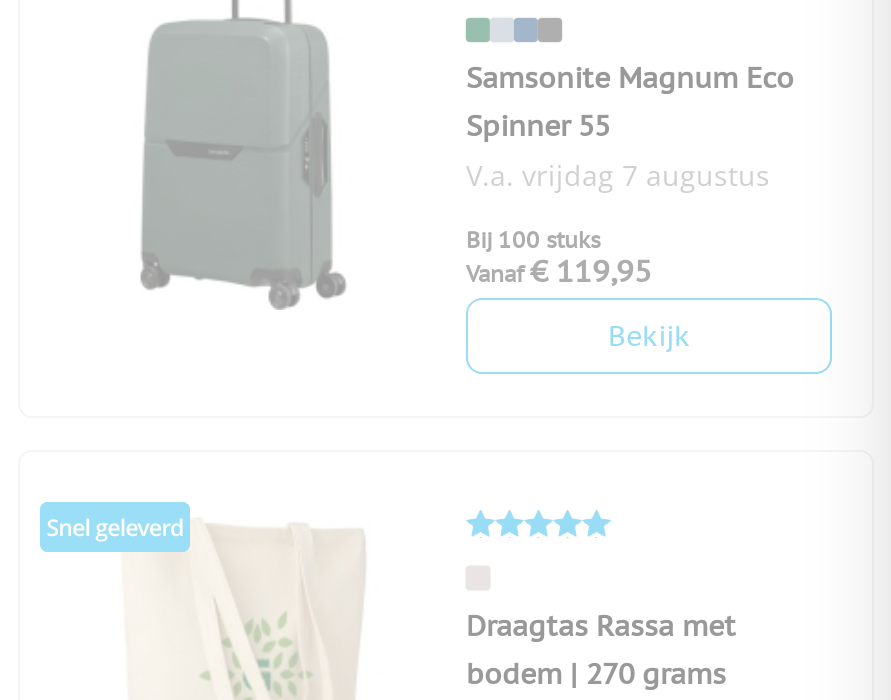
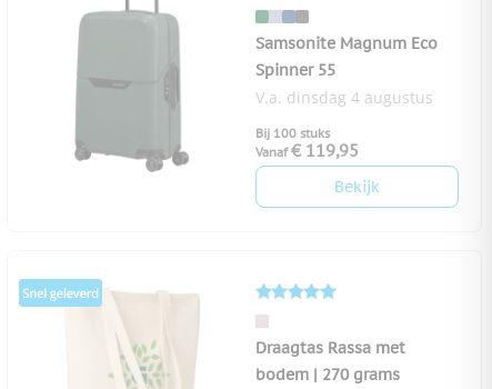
- V.a. vrijdag 7 augustus
+ V.a. dinsdag 4 augustus
